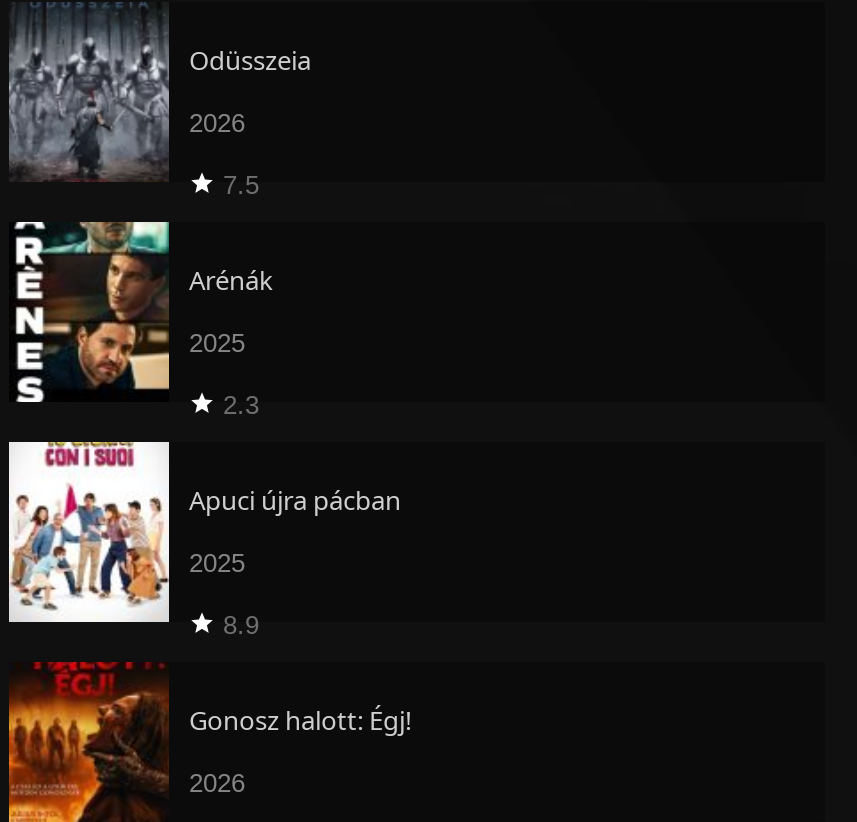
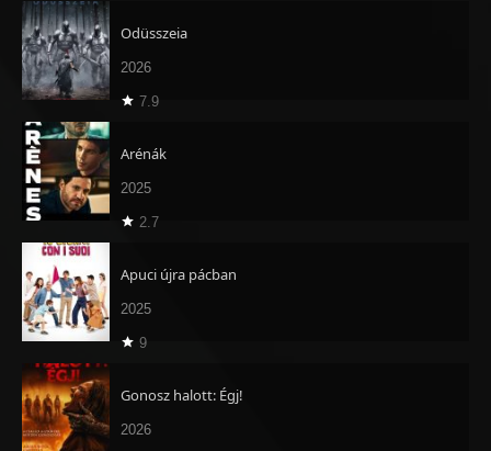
- 7.5
+ 7.9

- 2.3
+ 2.7

- 8.9
+ 9
